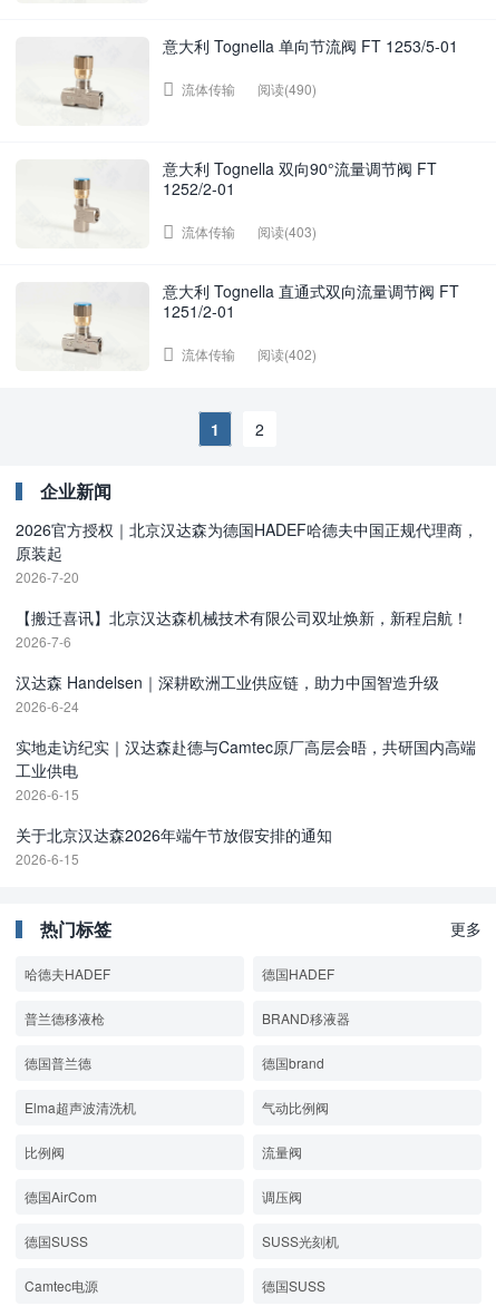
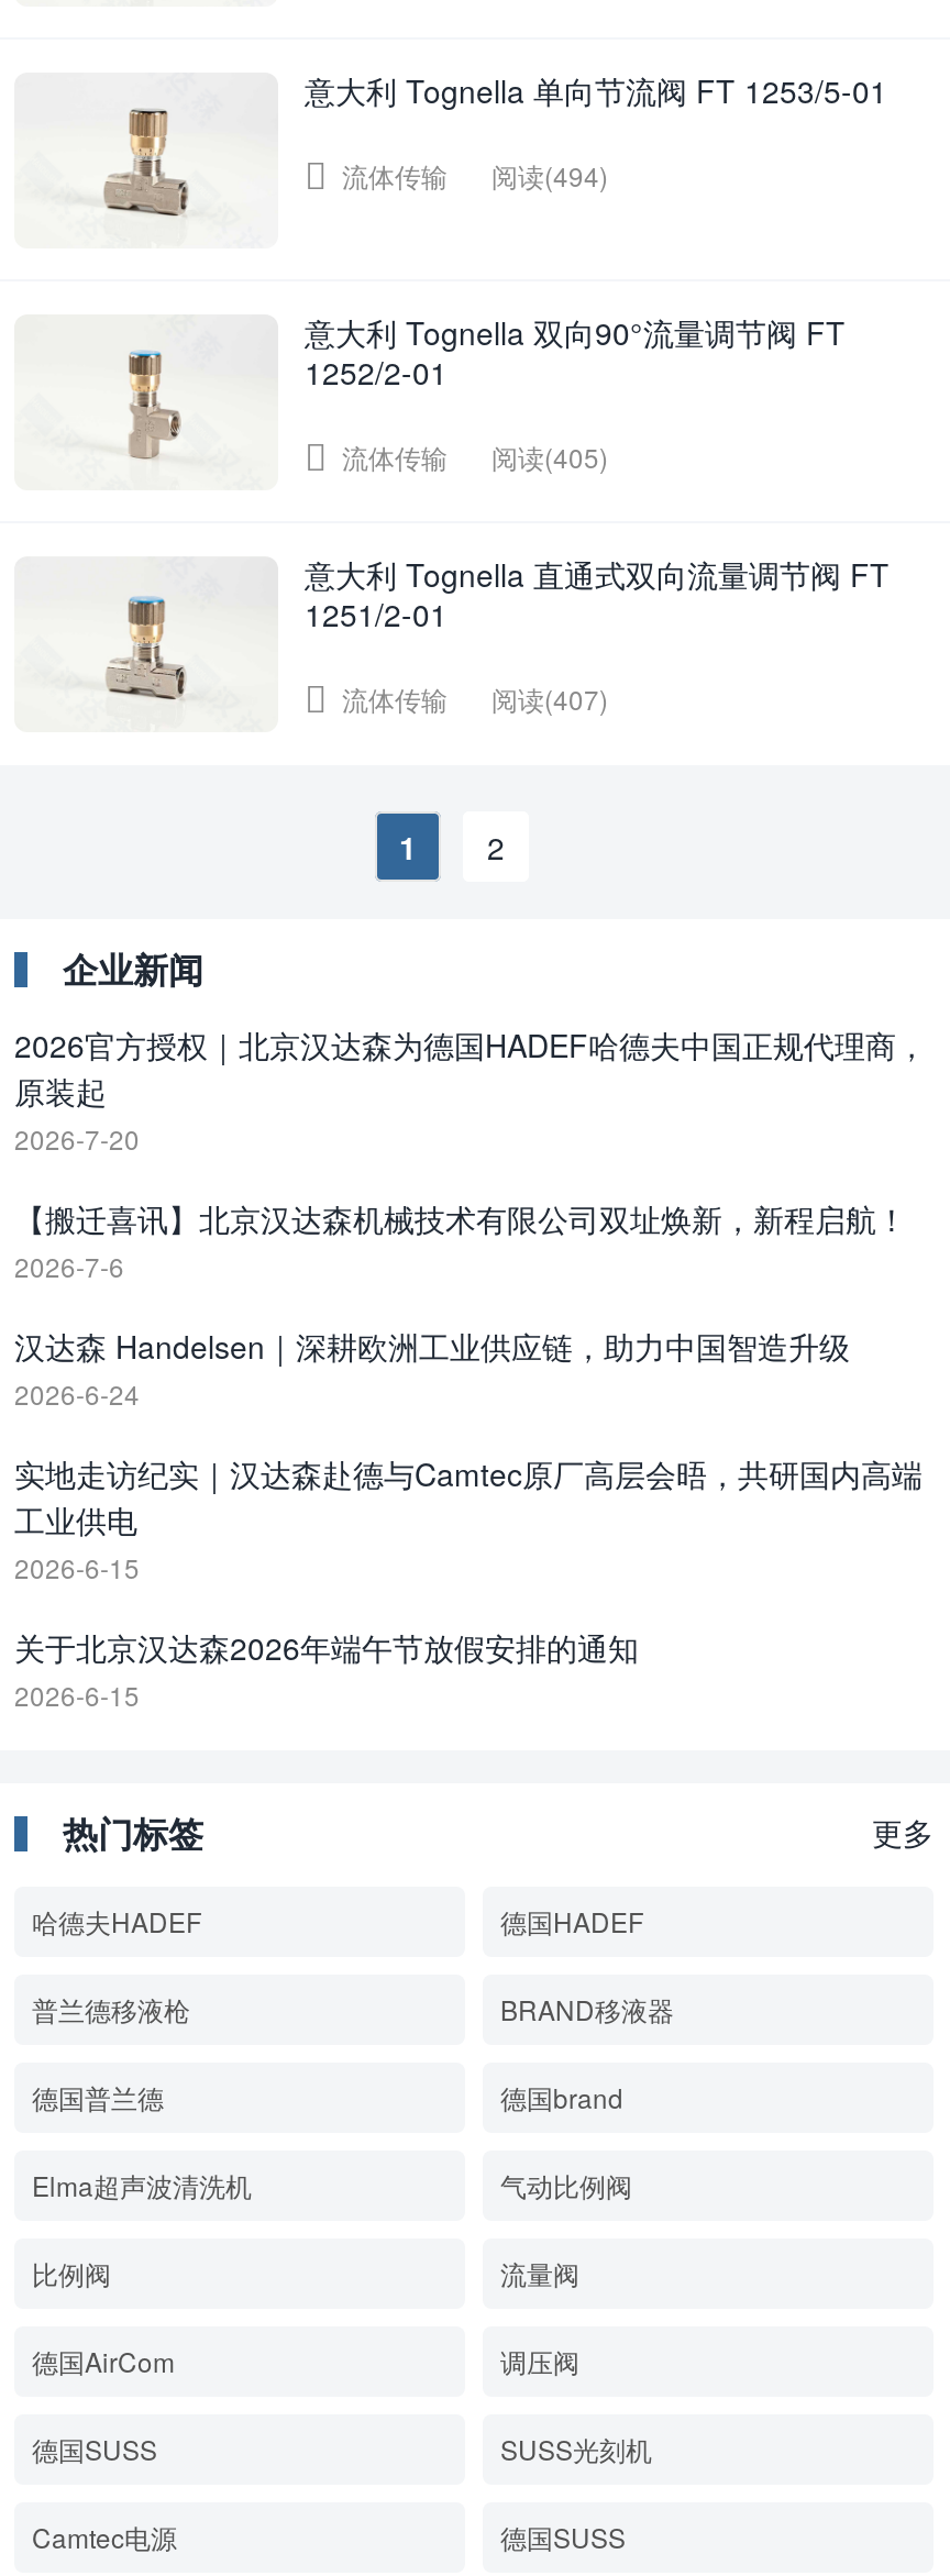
- 流体传输 阅读(490)
+ 流体传输 阅读(494)

- 流体传输 阅读(403)
+ 流体传输 阅读(405)

- 流体传输 阅读(402)
+ 流体传输 阅读(407)
